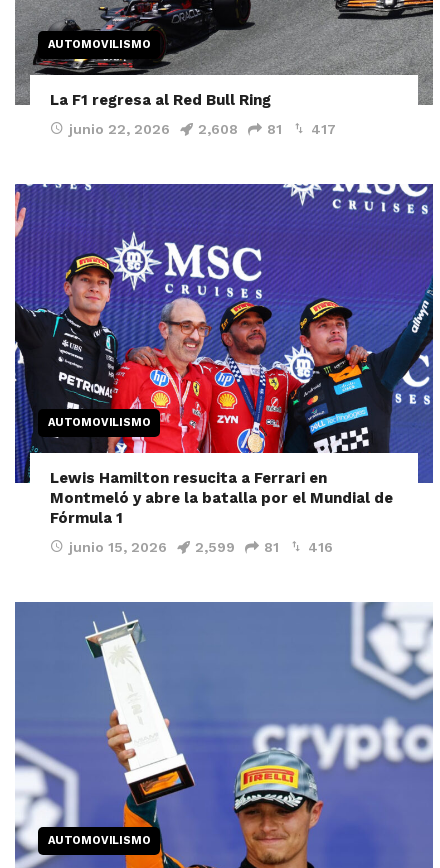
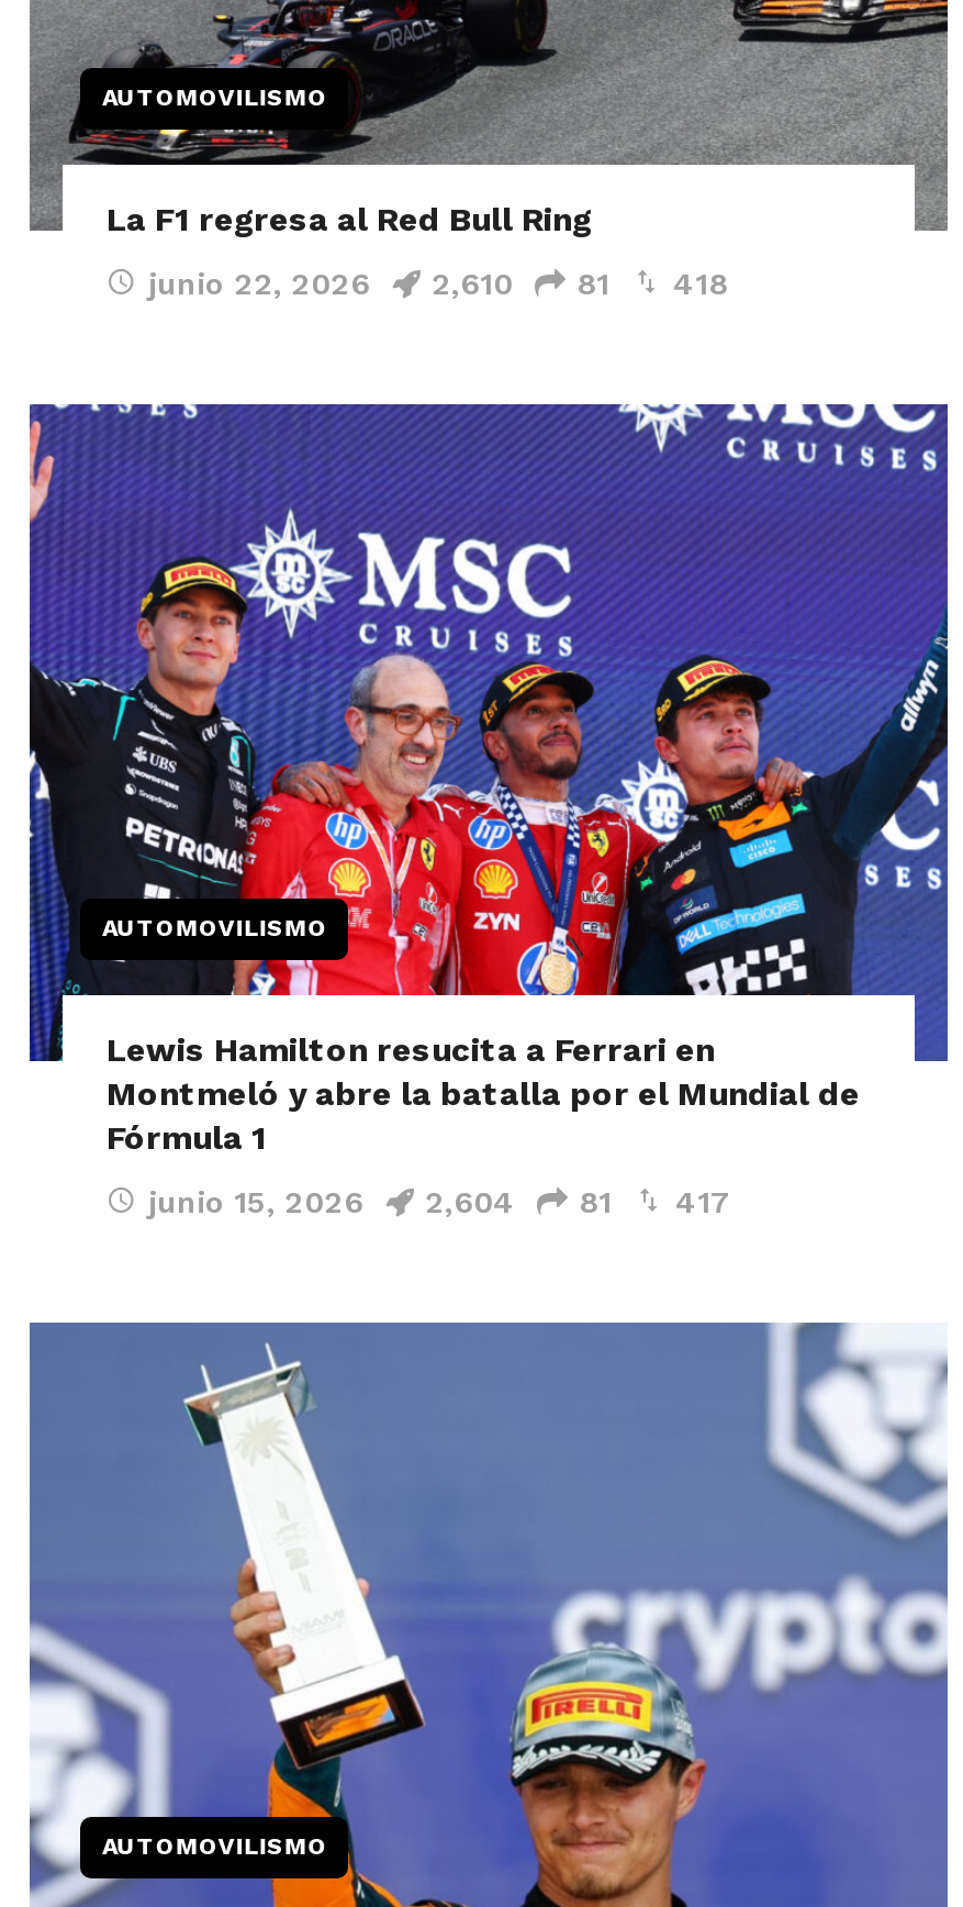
- 2,608
+ 2,610

- 417
+ 418

- 2,599
+ 2,604

- 416
+ 417
